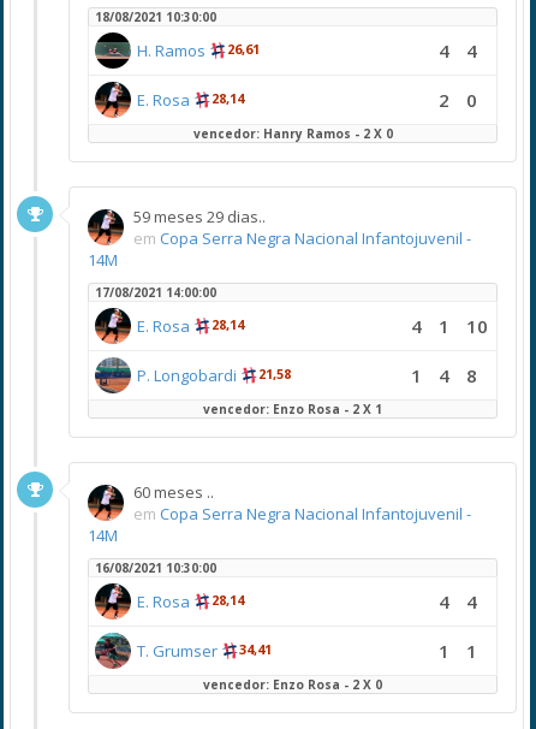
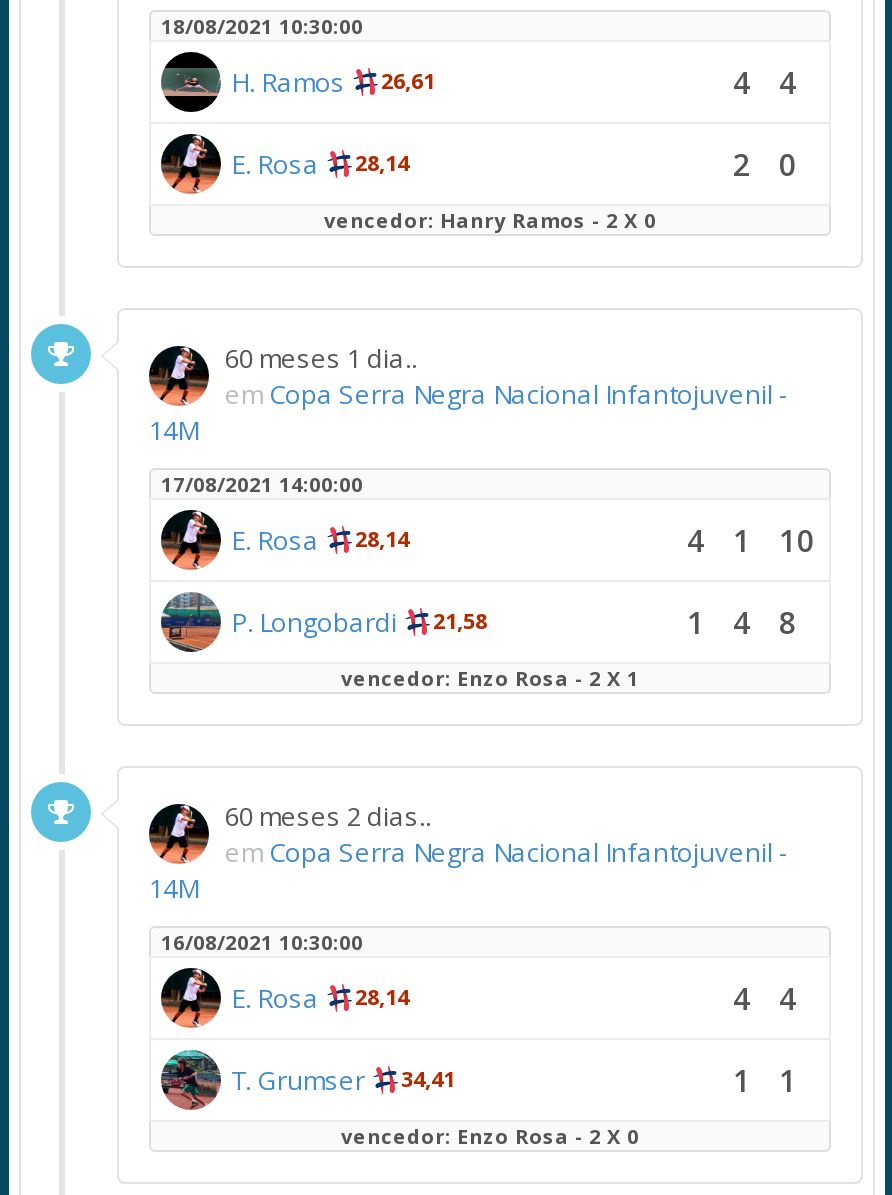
- 59 meses 29 dias..
+ 60 meses 1 dia..

- 60 meses ..
+ 60 meses 2 dias..
